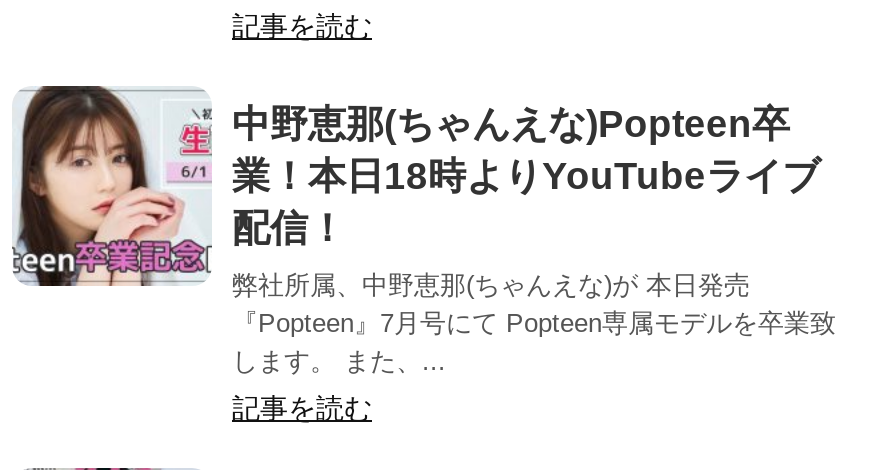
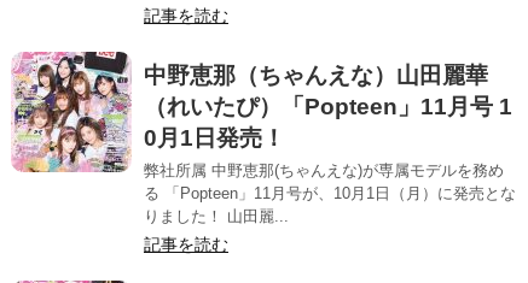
- [image]
- 中野恵那(ちゃんえな)Popteen卒
- 業！本日18時よりYouTubeライブ
- 配信！
+ [image]
+ 中野恵那（ちゃんえな）山田麗華
+ （れいたぴ）「Popteen」11月号 1
+ 0月1日発売！

- 弊社所属、中野恵那(ちゃんえな)が 本日発売
- 『Popteen』7月号にて Popteen専属モデルを卒業致
- します。 また、...
+ 弊社所属 中野恵那(ちゃんえな)が専属モデルを務め
+ る 「Popteen」11月号が、10月1日（月）に発売とな
+ りました！ 山田麗...
